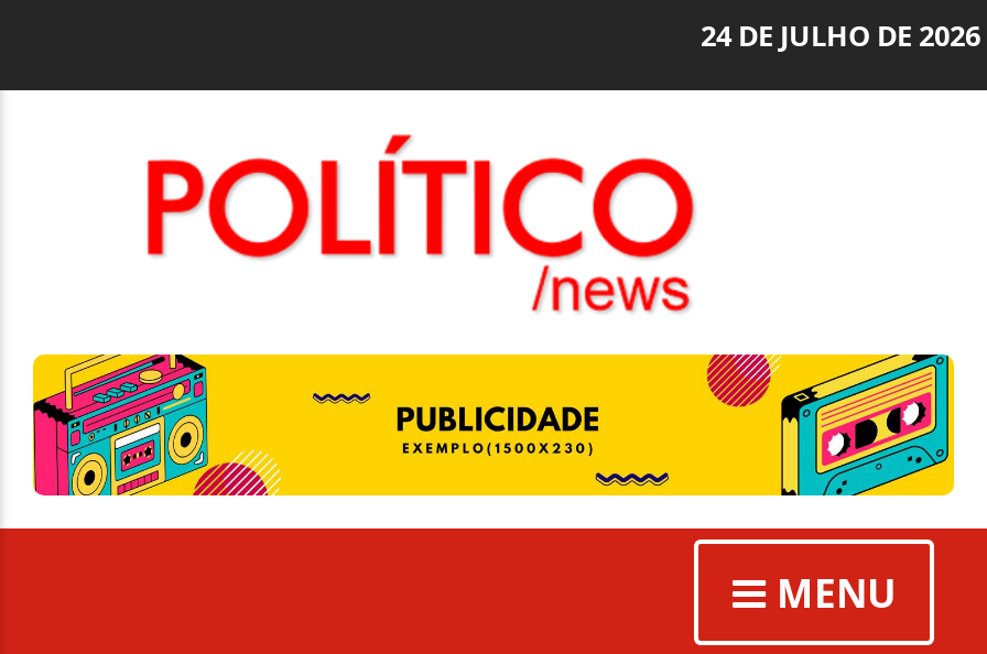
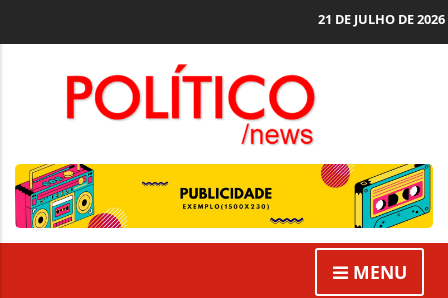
- 24 DE JULHO DE 2026
+ 21 DE JULHO DE 2026
